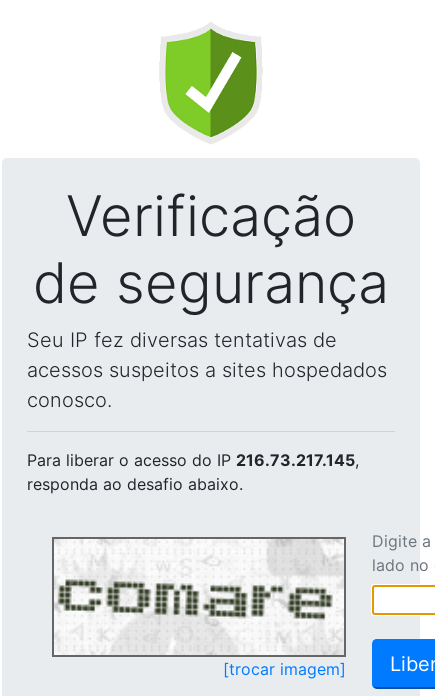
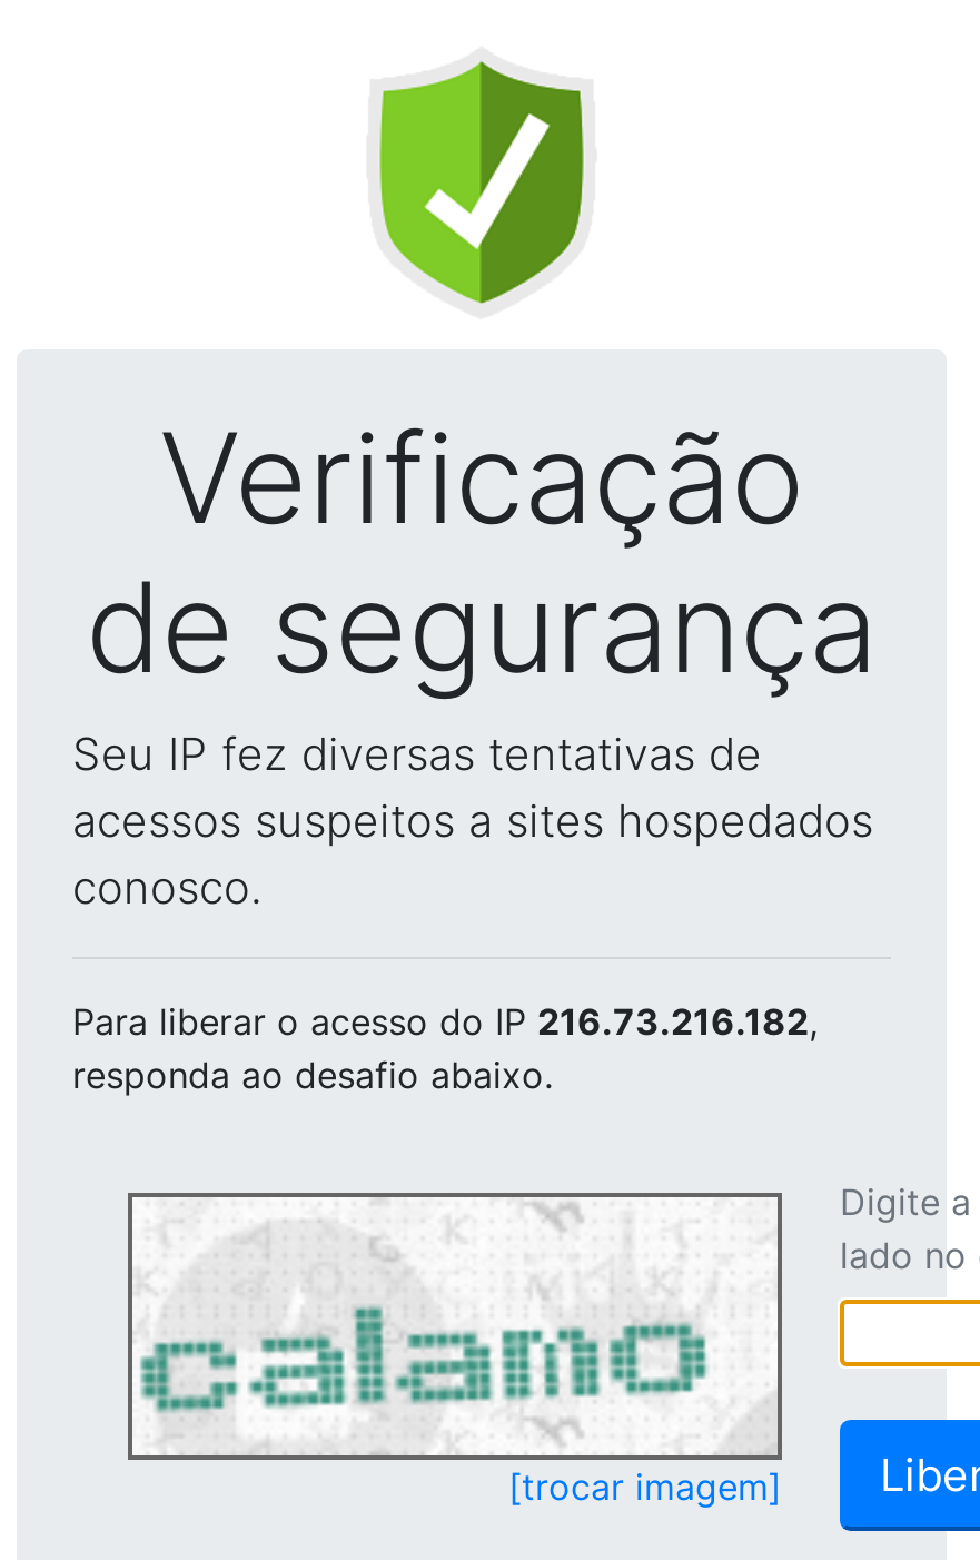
- Para liberar o acesso do IP 216.73.217.145,
+ Para liberar o acesso do IP 216.73.216.182,

- [image]
+ [image]
